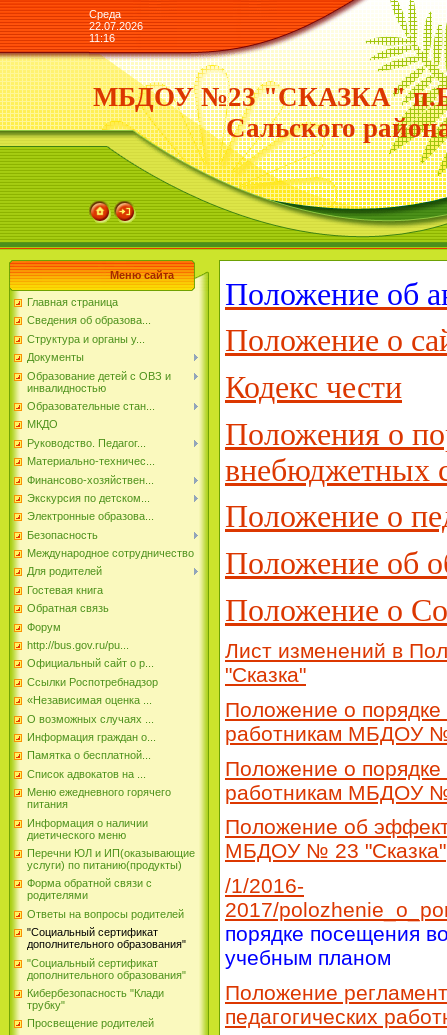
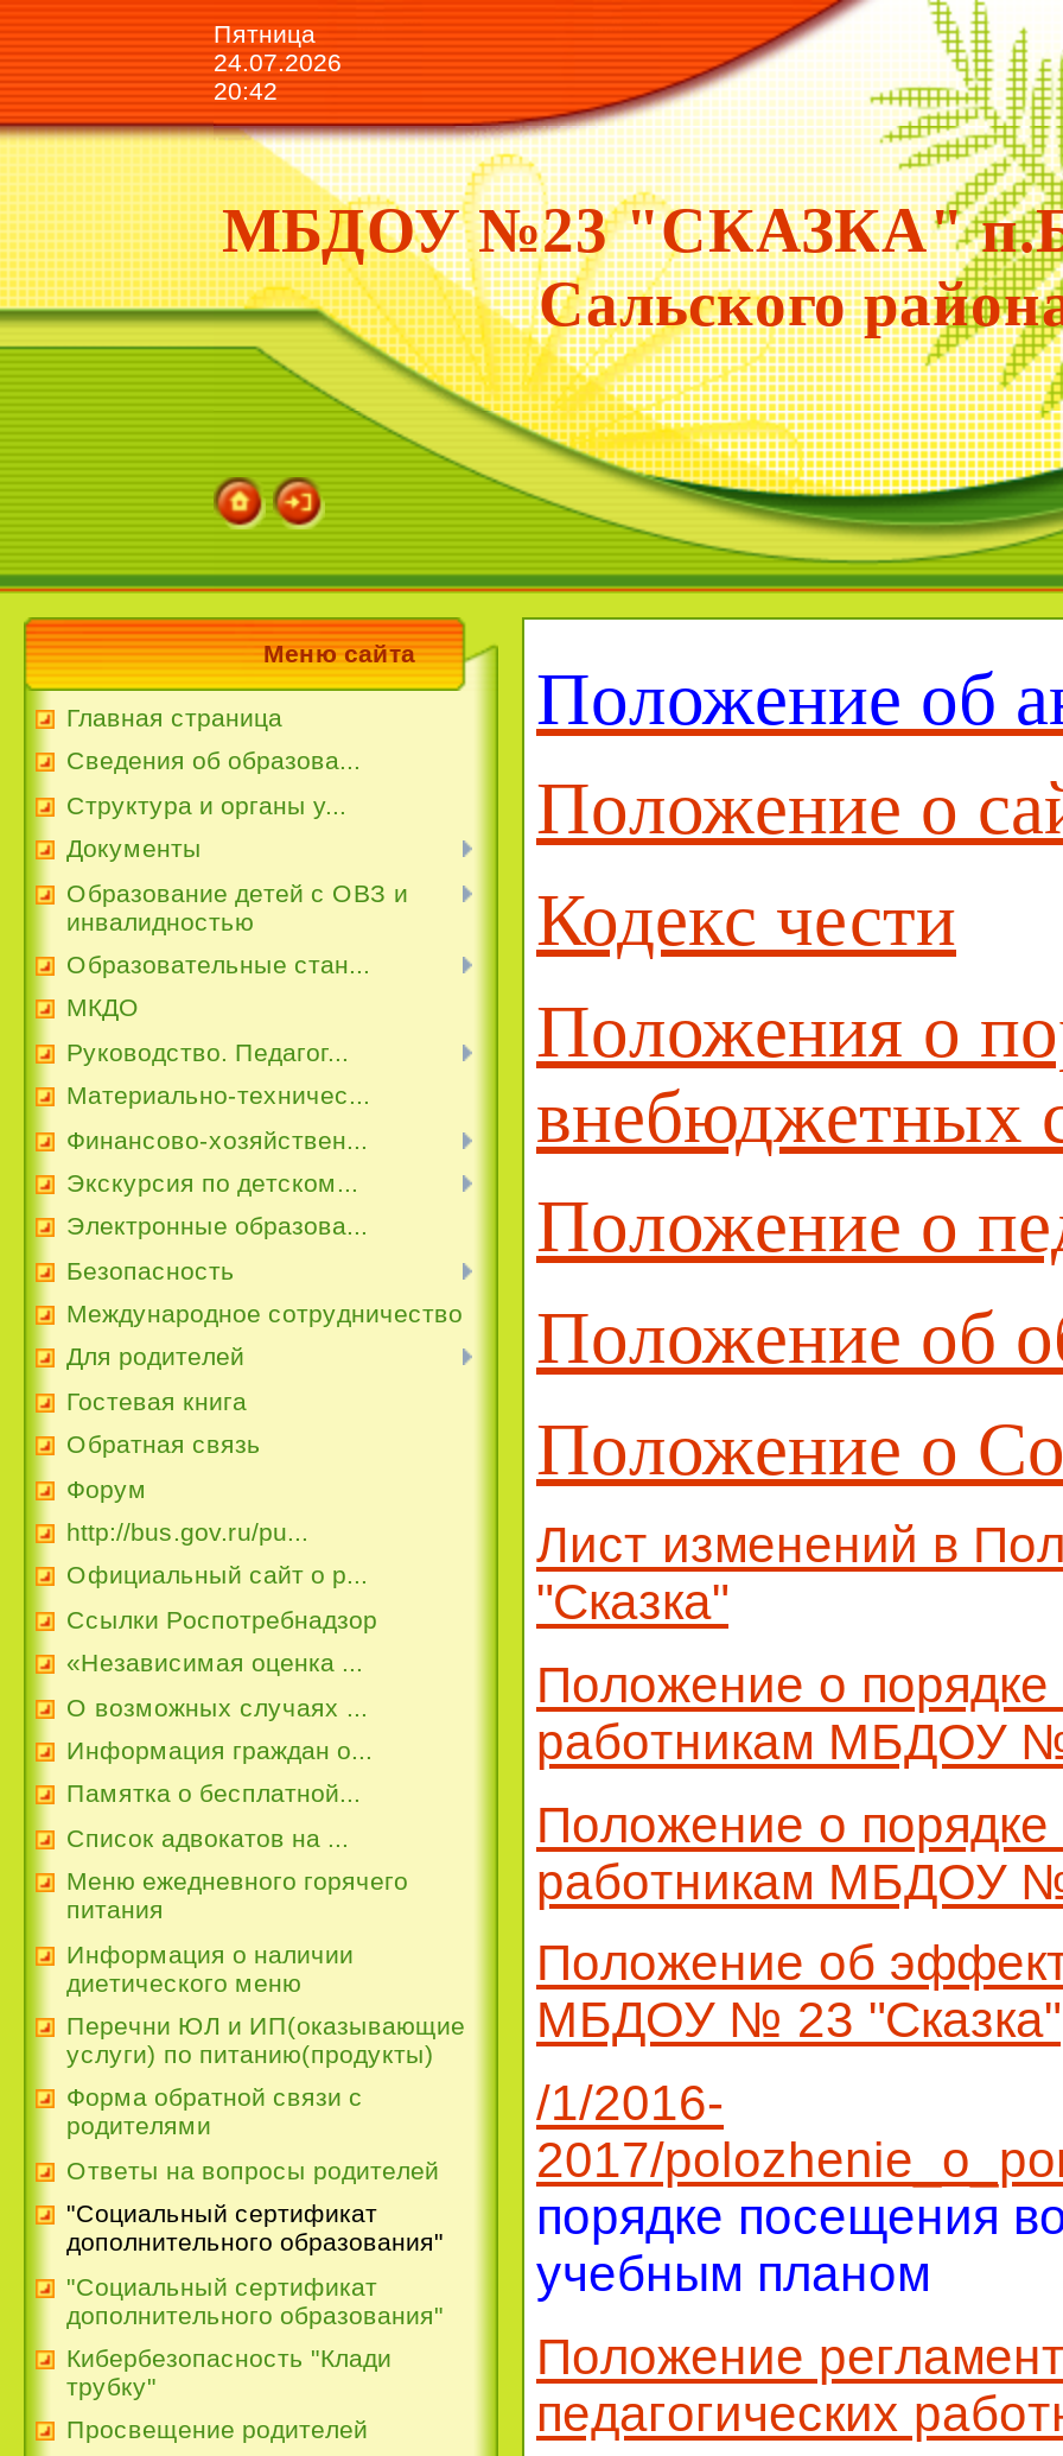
- Среда
- 22.07.2026
- 11:16
+ Пятница
+ 24.07.2026
+ 20:42
